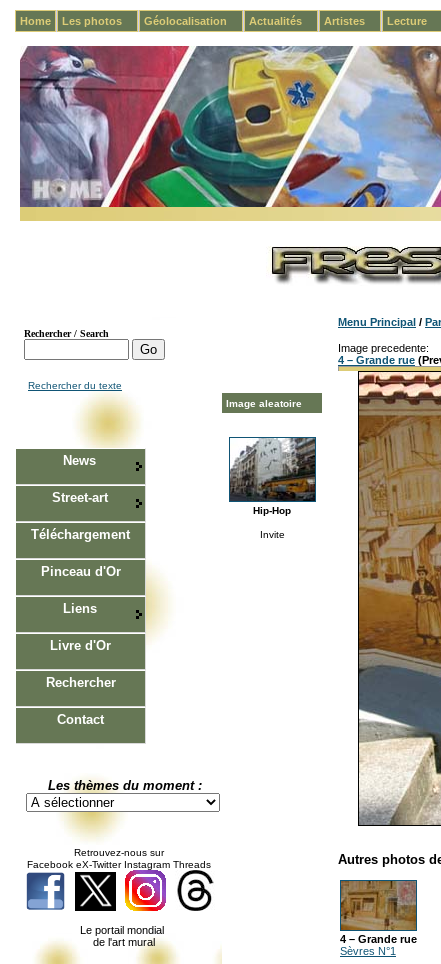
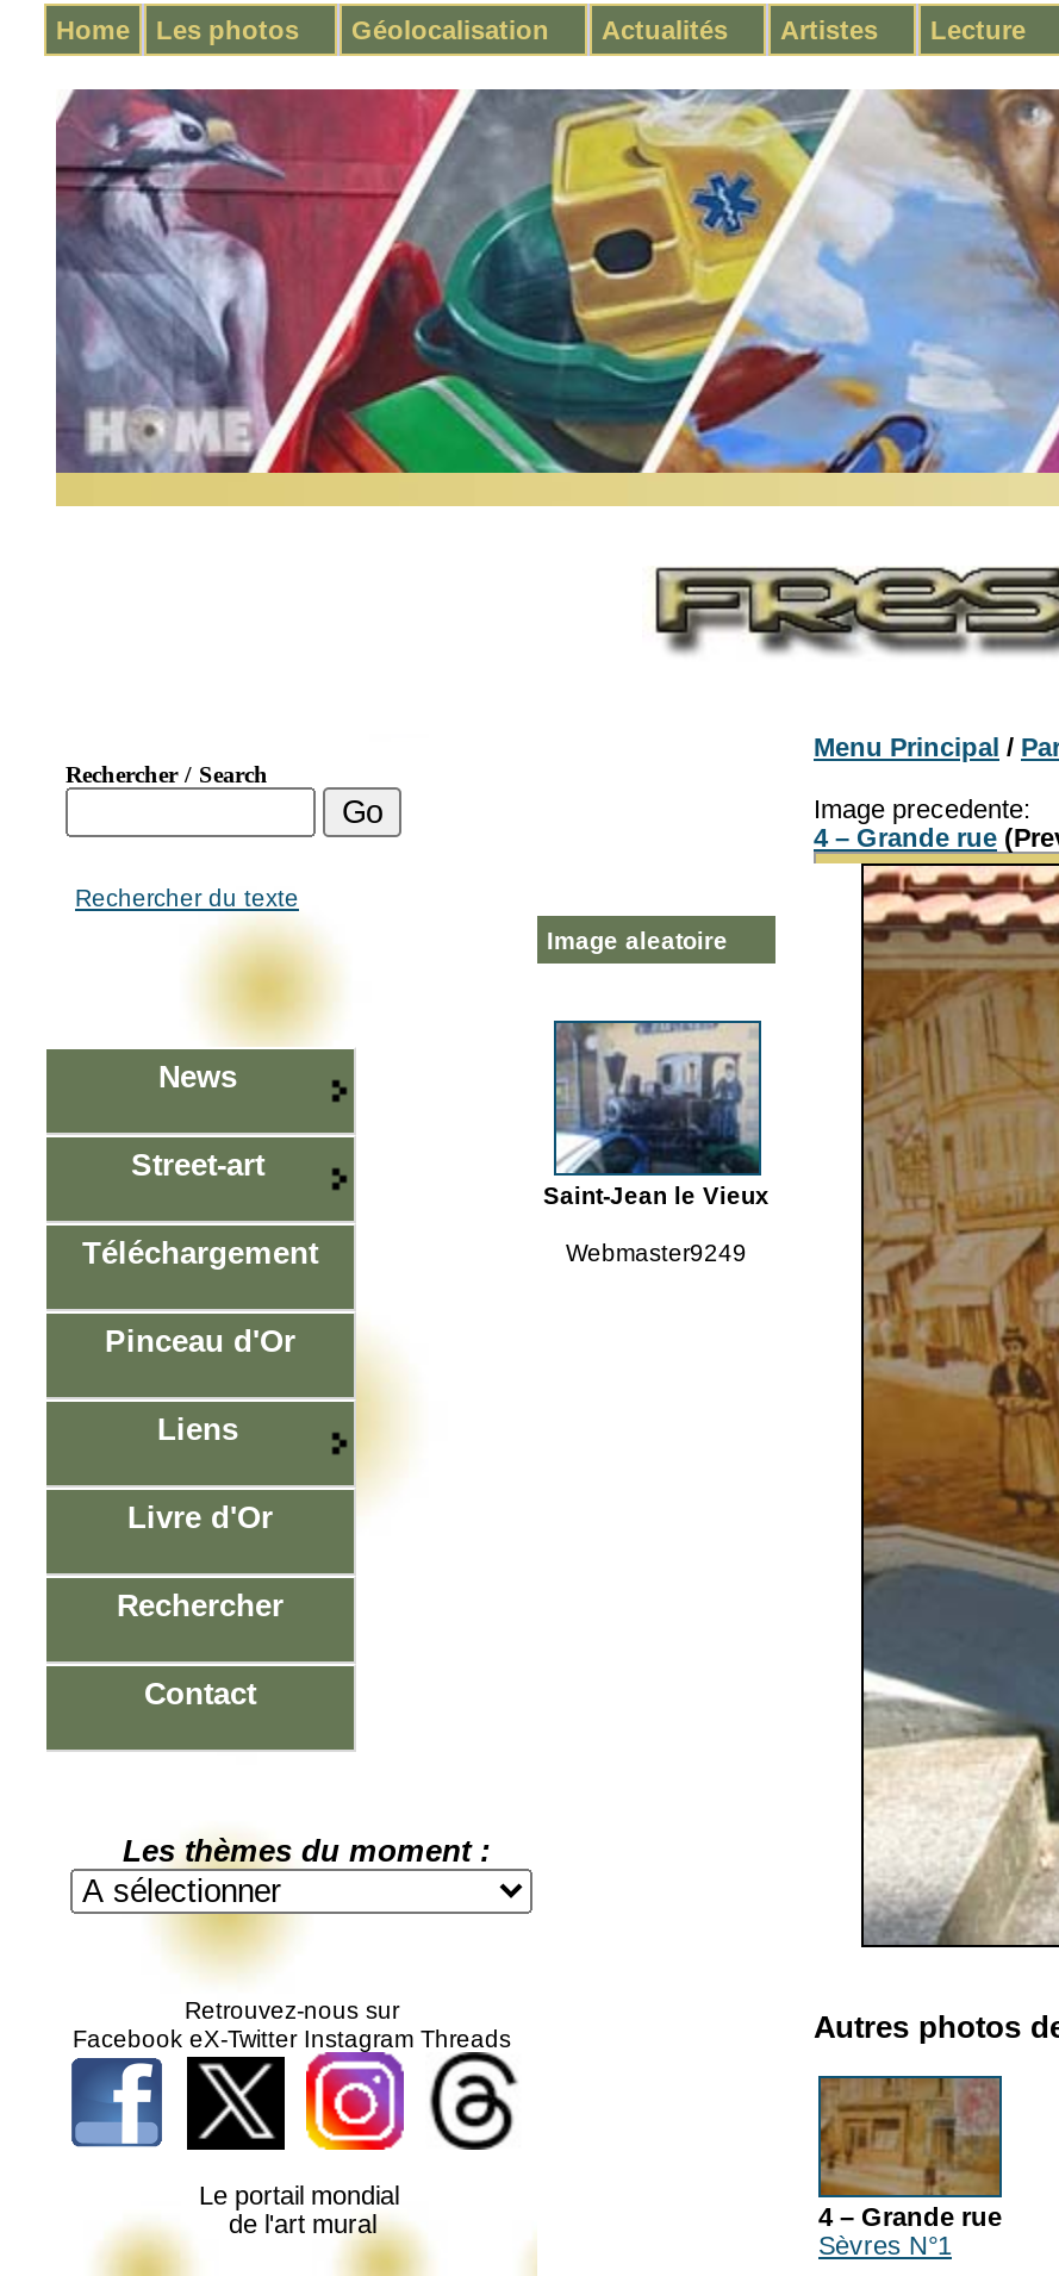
- [image]
- Hip-Hop
+ [image]
+ Saint-Jean le Vieux

- Invite
+ Webmaster9249
